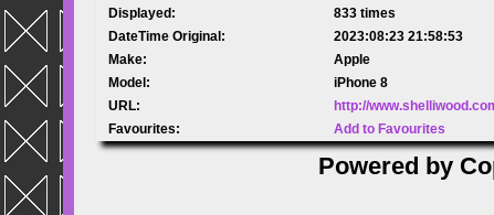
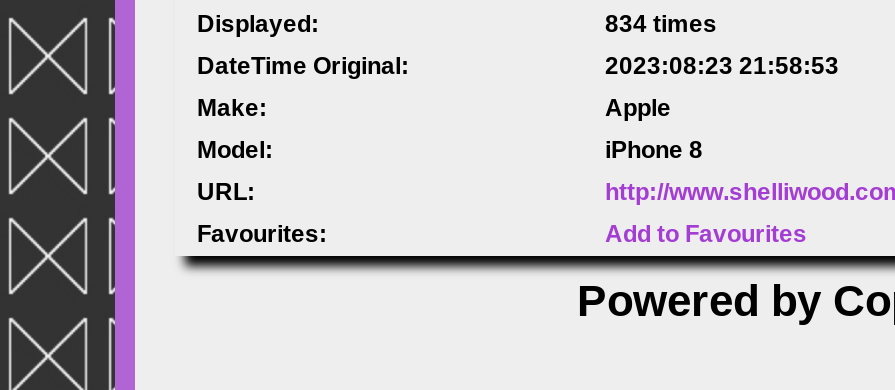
- 833 times
+ 834 times
